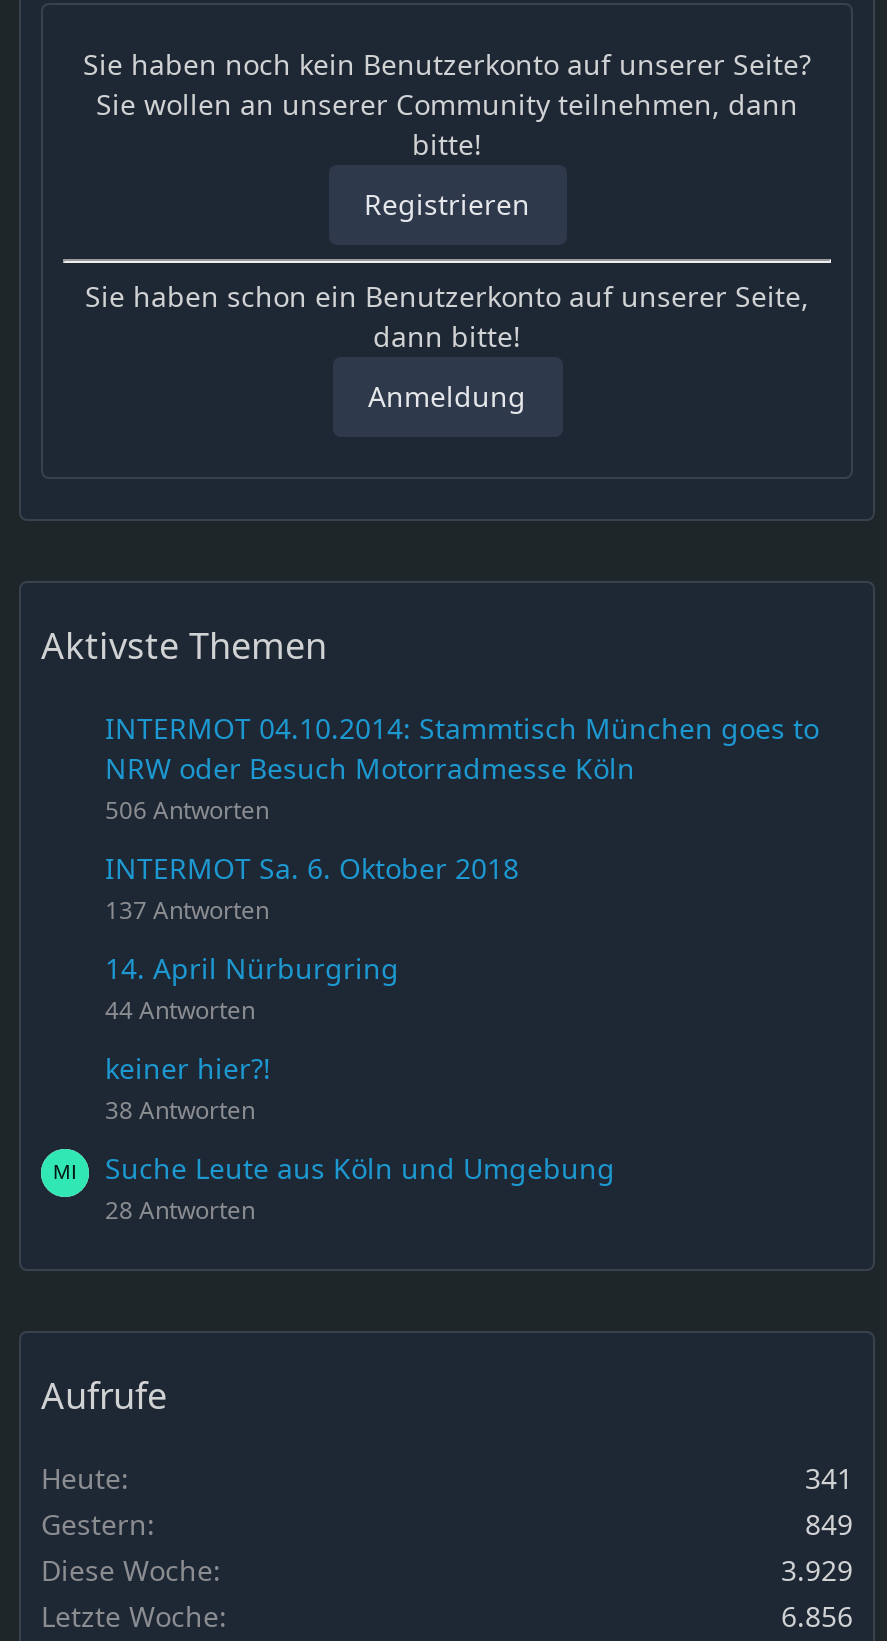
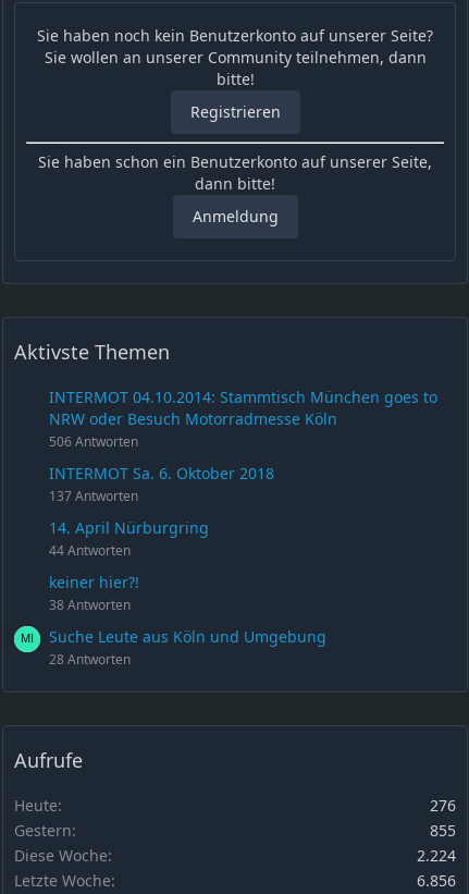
- 341
+ 276

- 849
+ 855

- 3.929
+ 2.224
